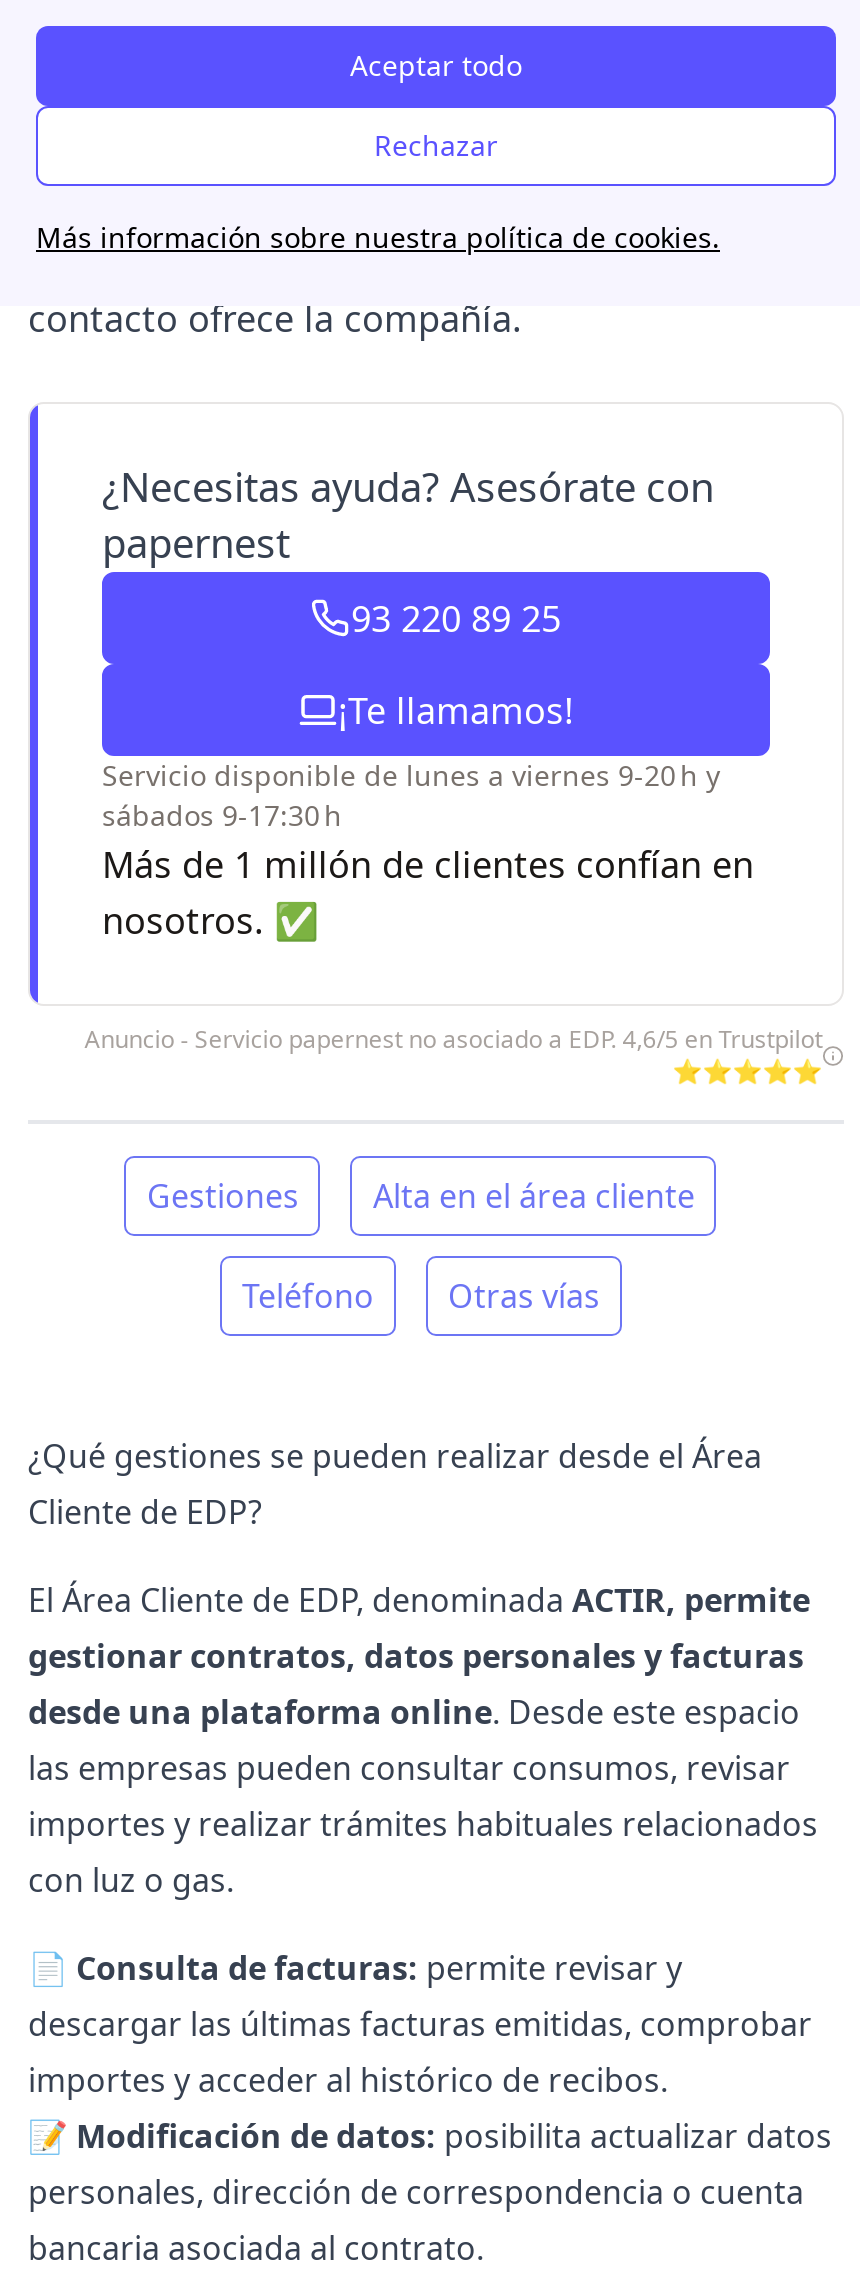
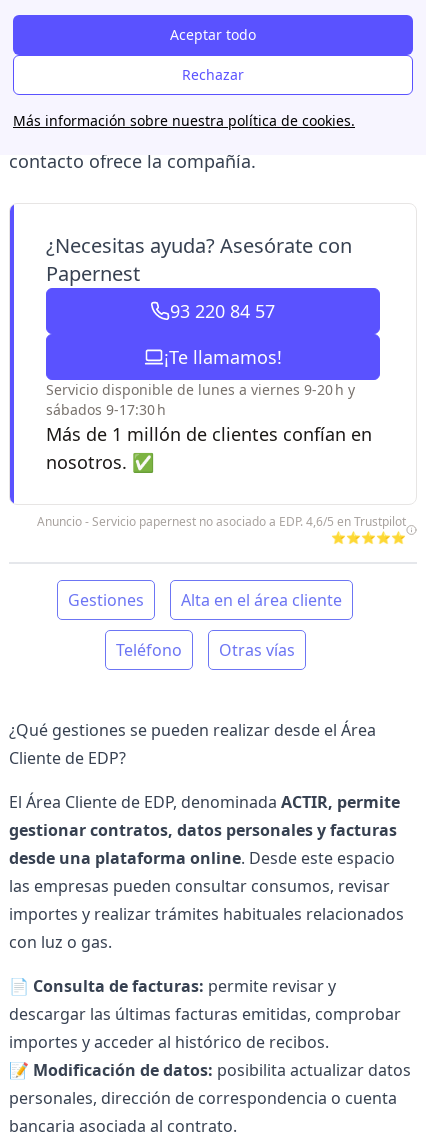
- papernest
- 93 220 89 25
+ Papernest
+ 93 220 84 57
